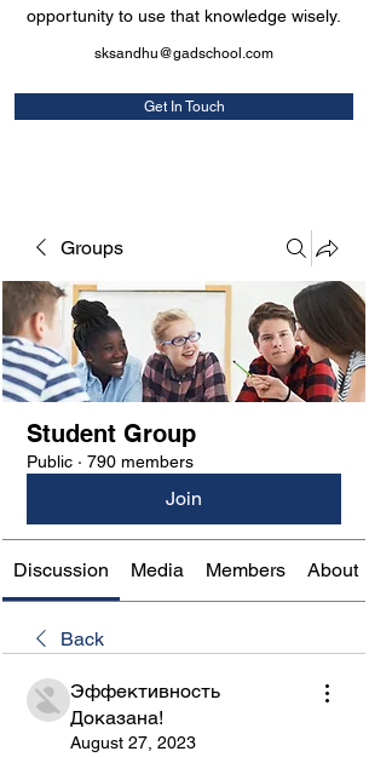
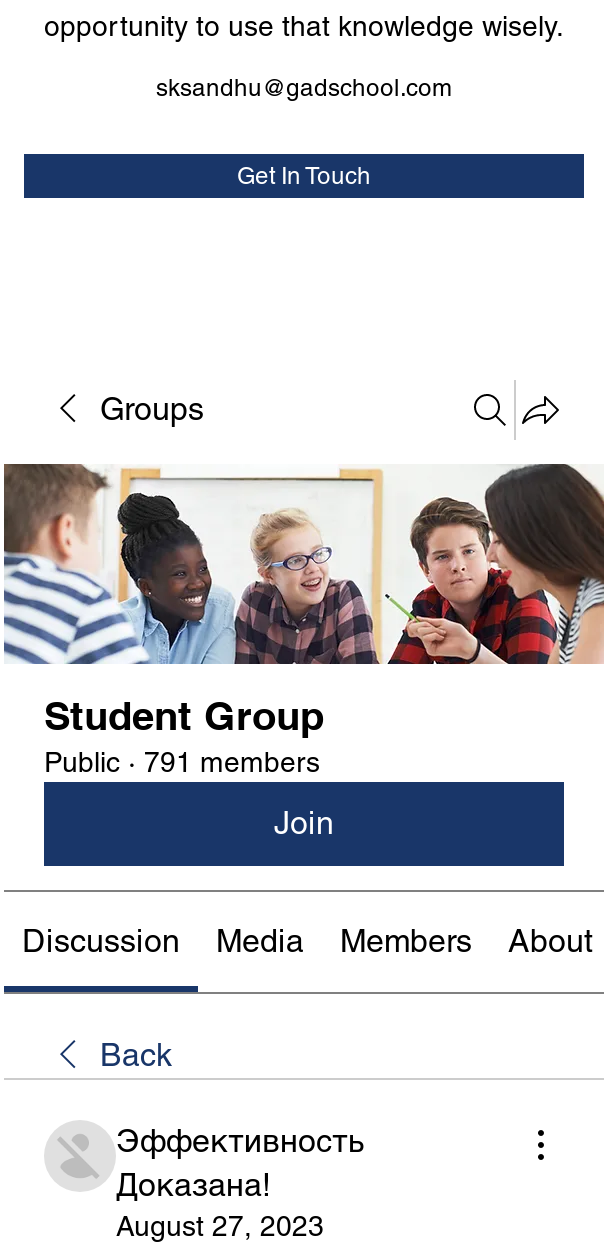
- Public · 790 members
+ Public · 791 members
